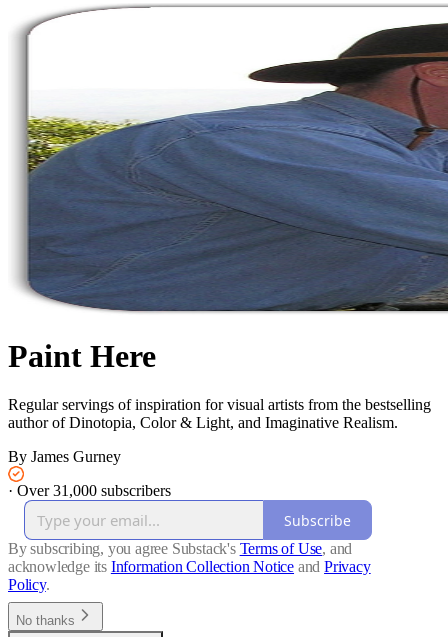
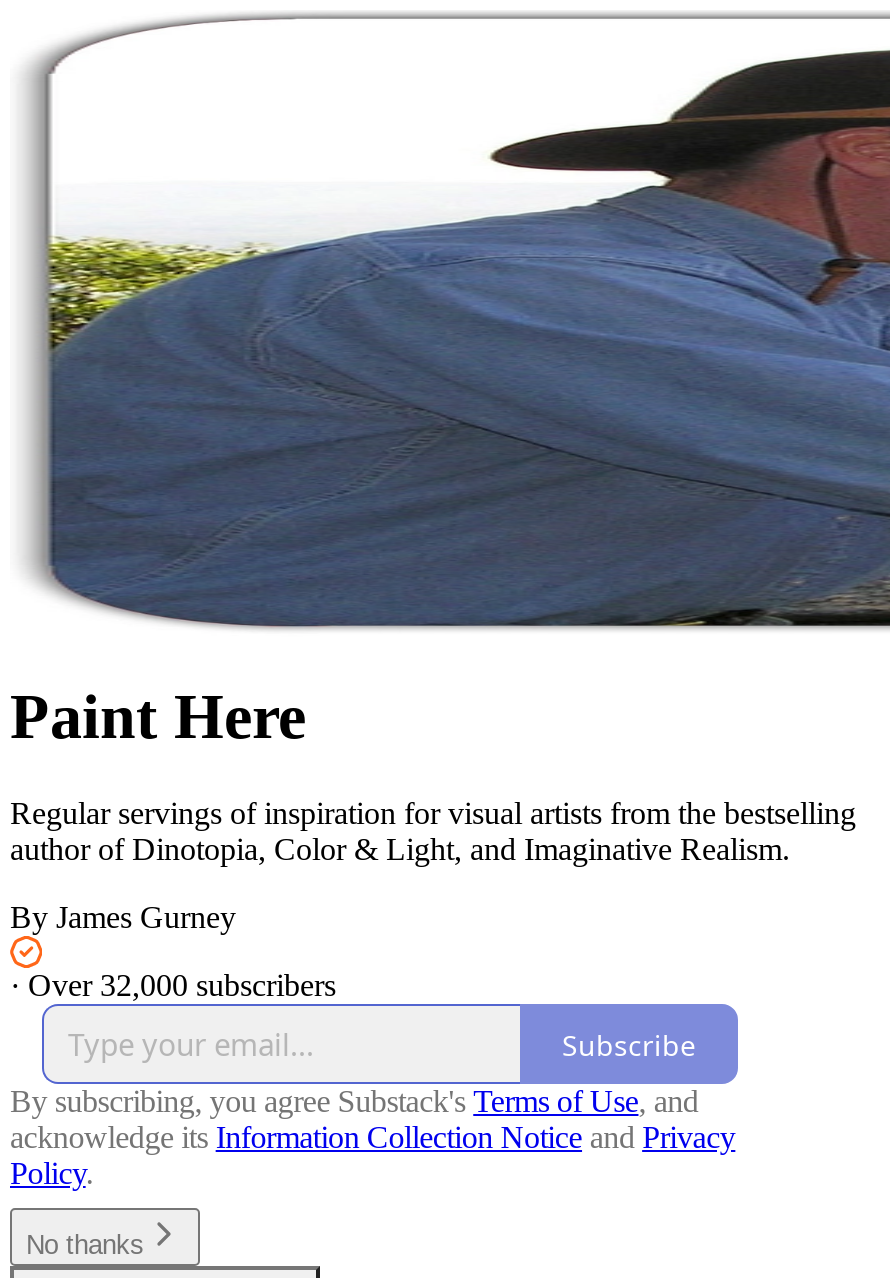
- · Over 31,000 subscribers
+ · Over 32,000 subscribers
